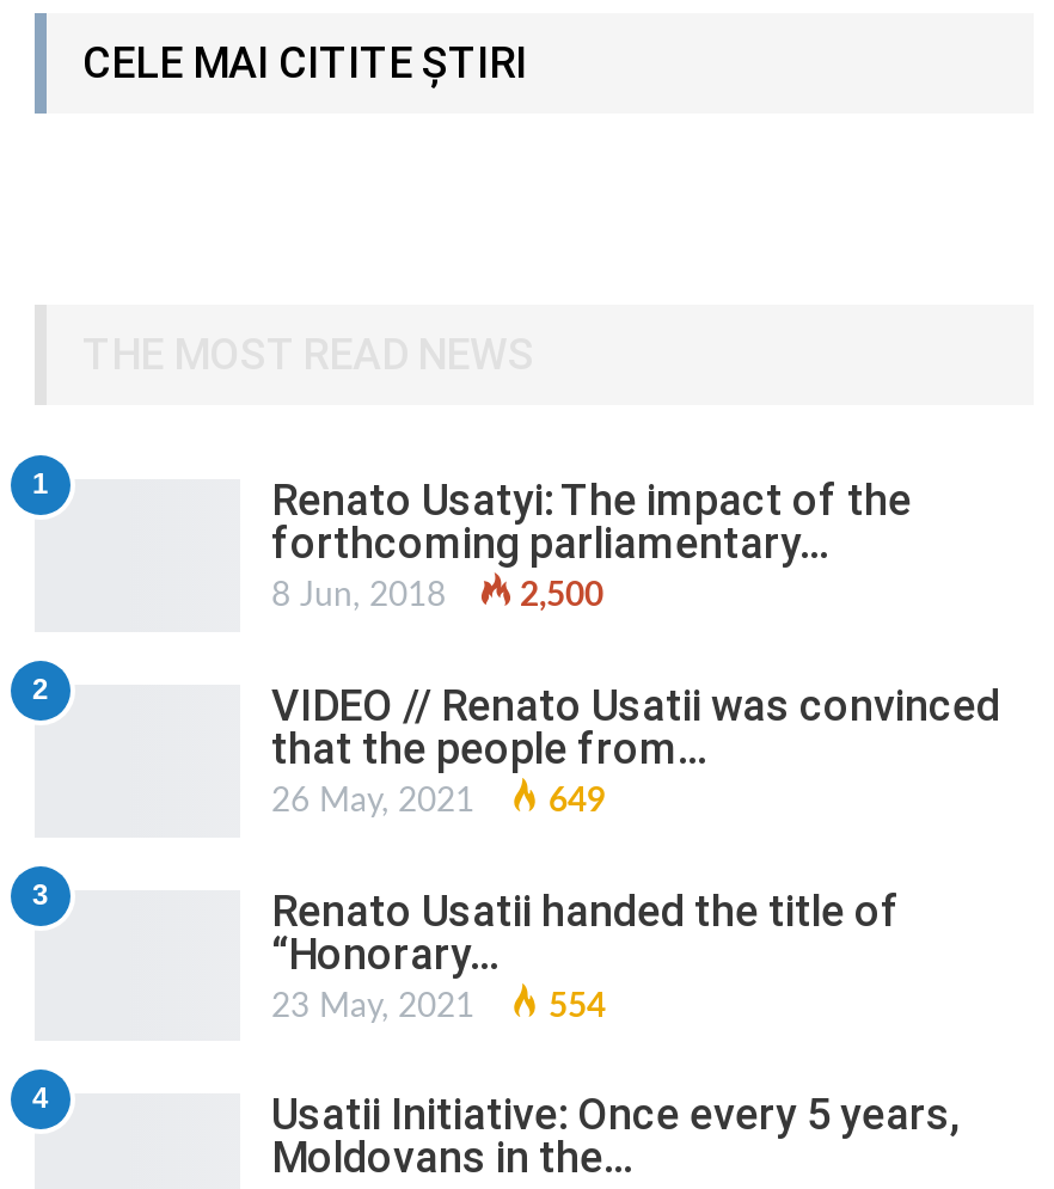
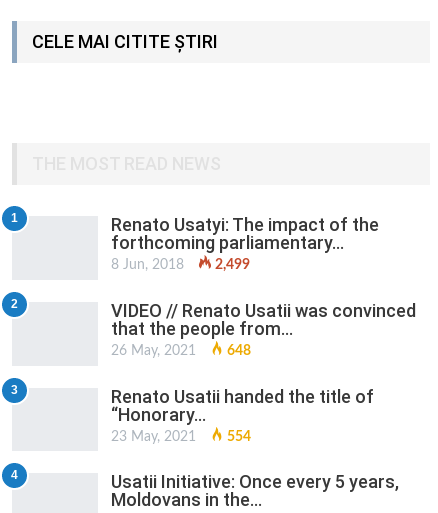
- 2,500
+ 2,499

- 649
+ 648
